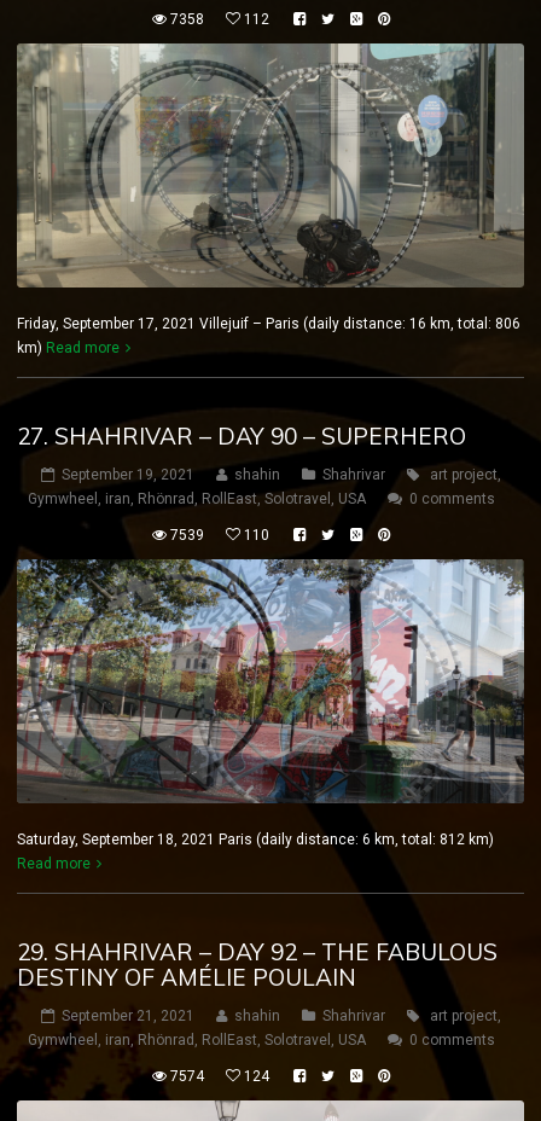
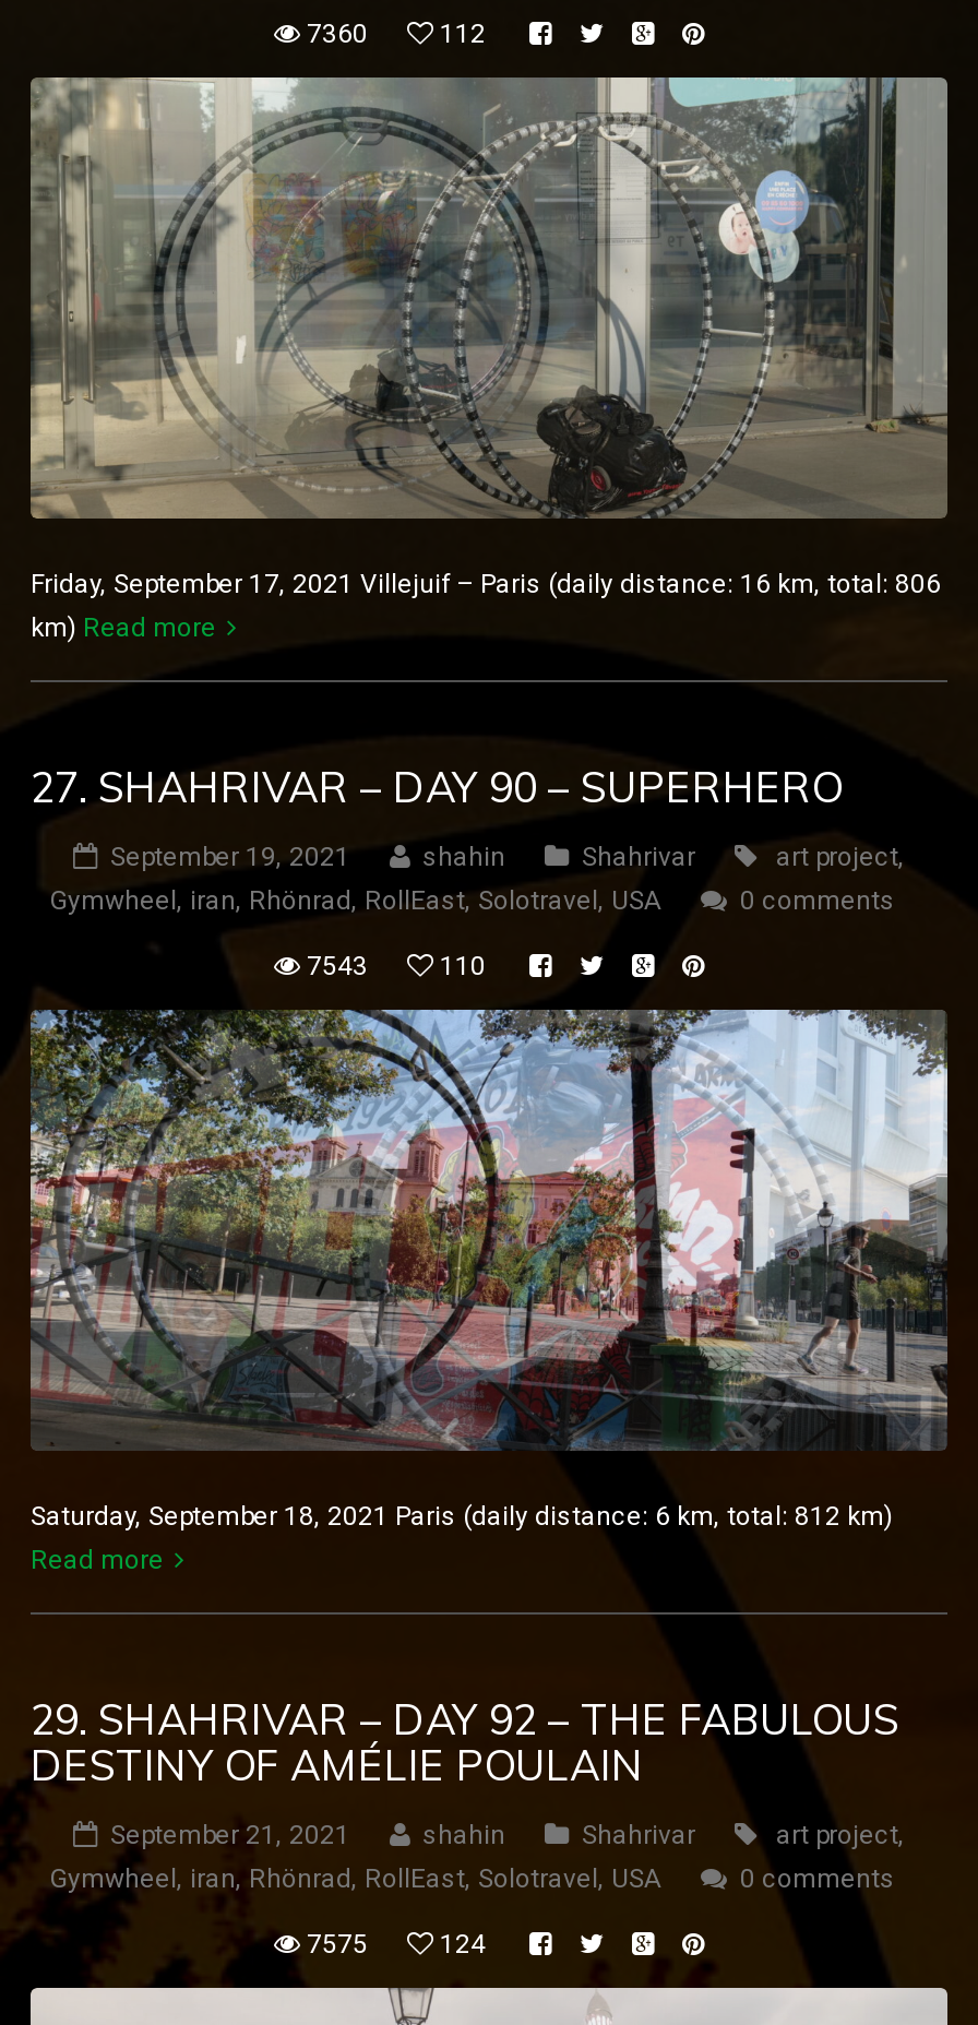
- 7358
+ 7360

- 7539
+ 7543

- 7574
+ 7575
